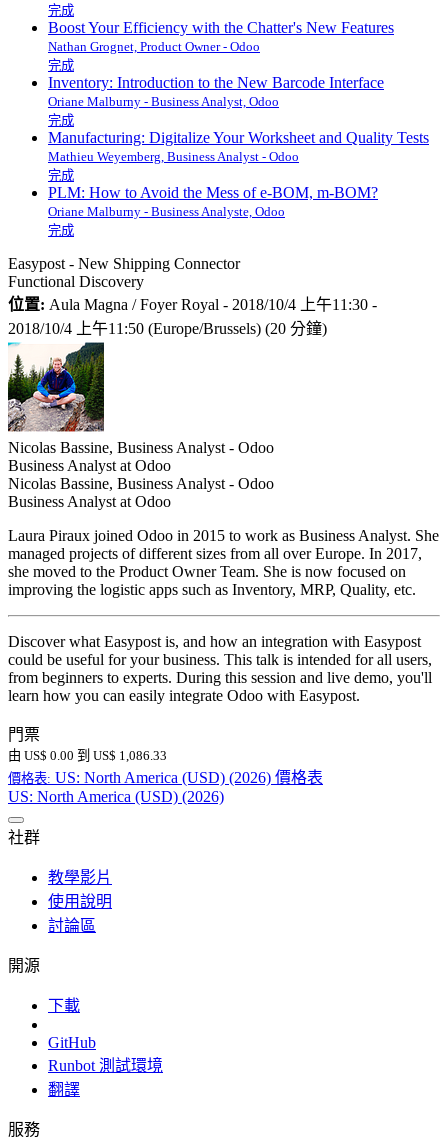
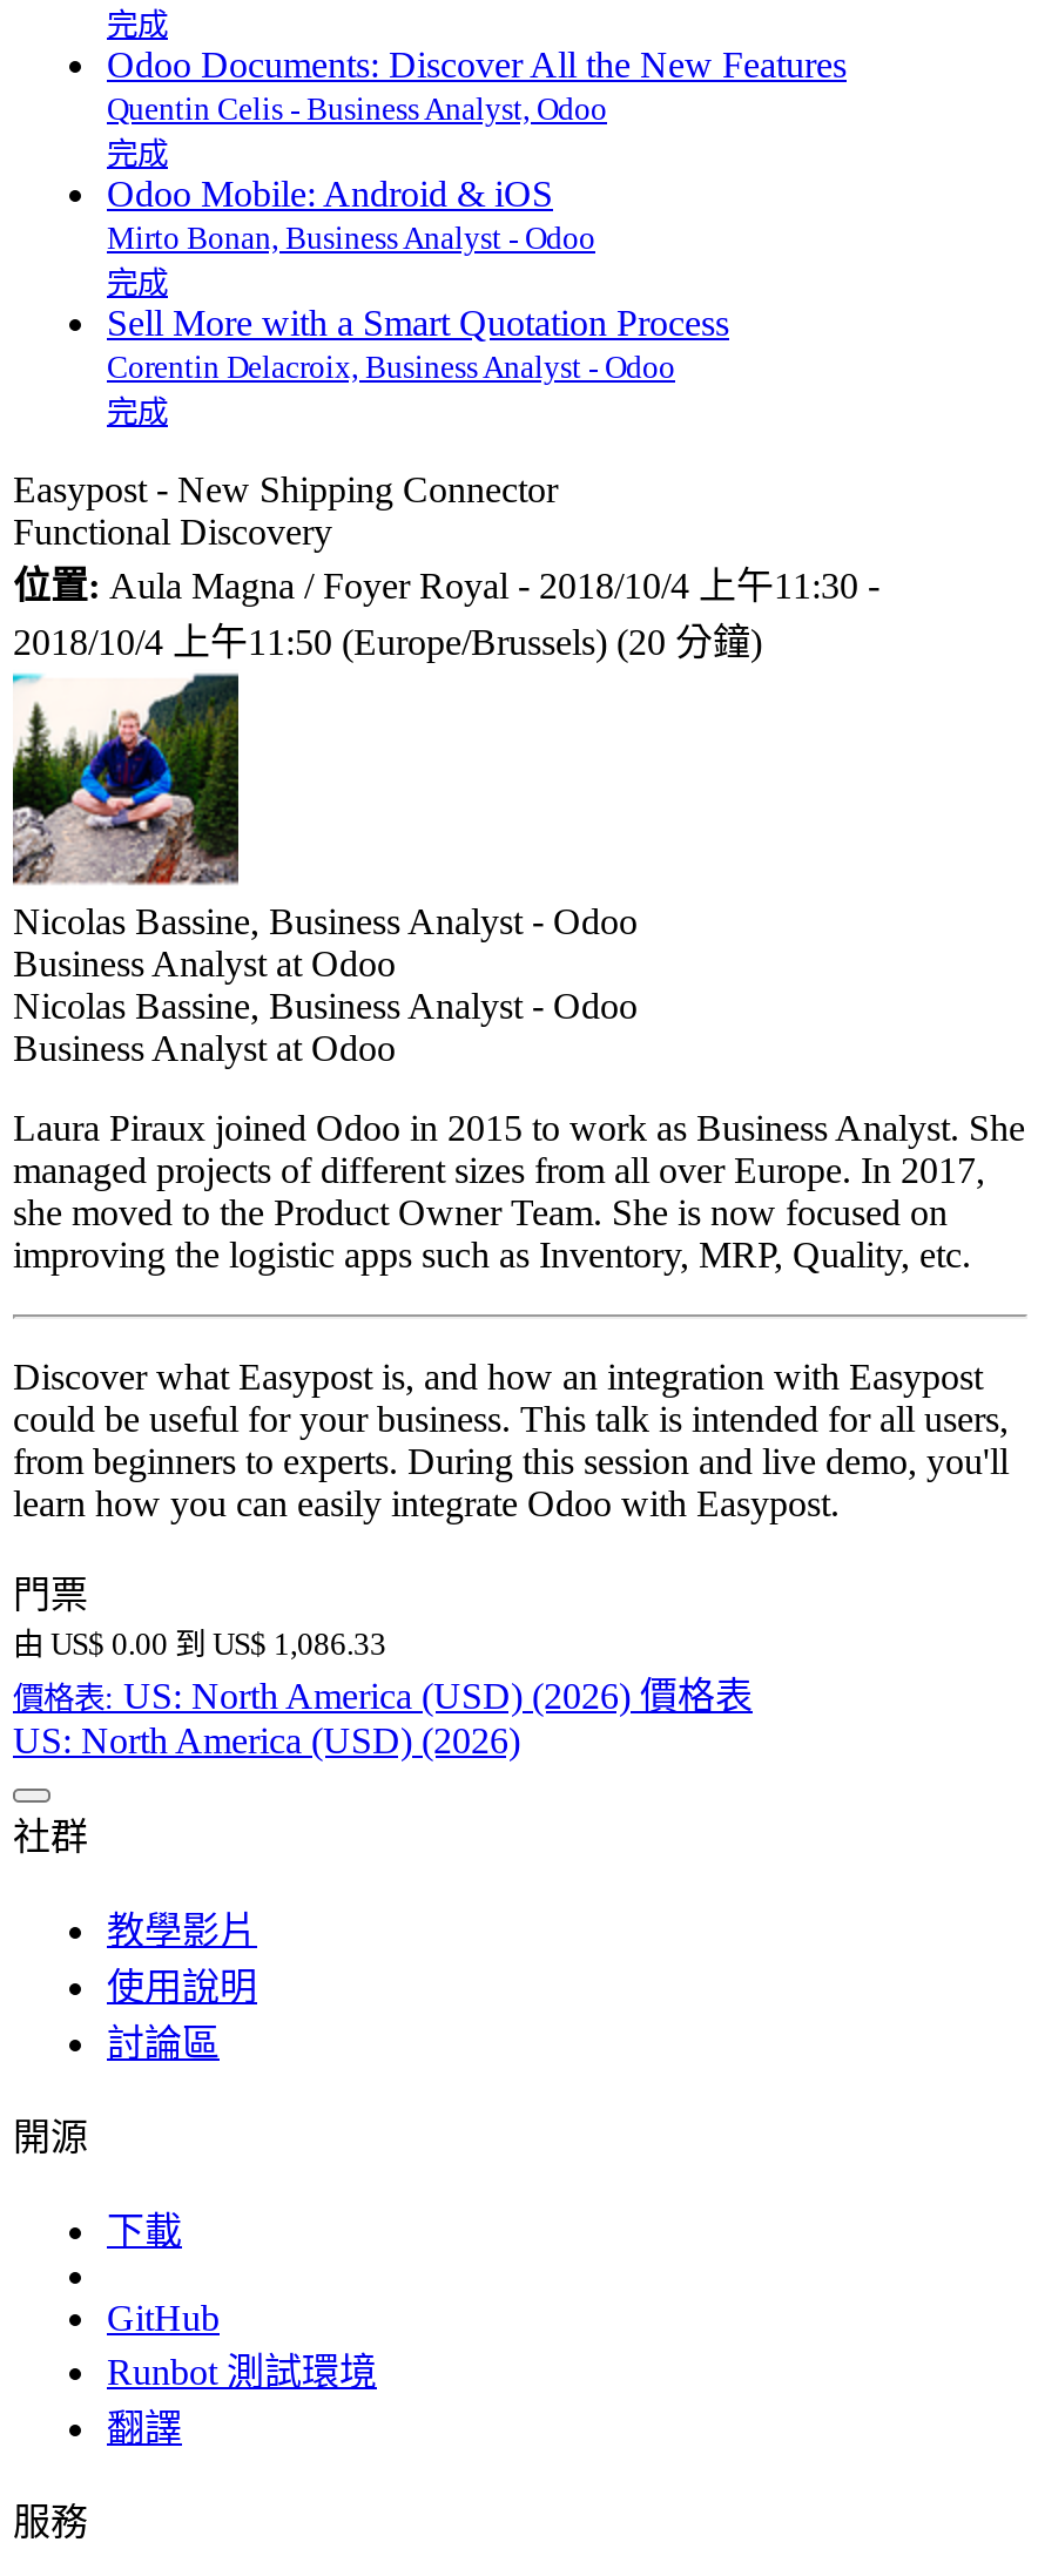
- Boost Your Efficiency with the Chatter's New Features
- Nathan Grognet, Product Owner - Odoo
+ Odoo Documents: Discover All the New Features
+ Quentin Celis - Business Analyst, Odoo

- Inventory: Introduction to the New Barcode Interface
- Oriane Malburny - Business Analyst, Odoo
+ Odoo Mobile: Android & iOS
+ Mirto Bonan, Business Analyst - Odoo

- Manufacturing: Digitalize Your Worksheet and Quality Tests
- Mathieu Weyemberg, Business Analyst - Odoo
- 完成
- PLM: How to Avoid the Mess of e-BOM, m-BOM?
- Oriane Malburny - Business Analyste, Odoo
+ Sell More with a Smart Quotation Process
+ Corentin Delacroix, Business Analyst - Odoo
